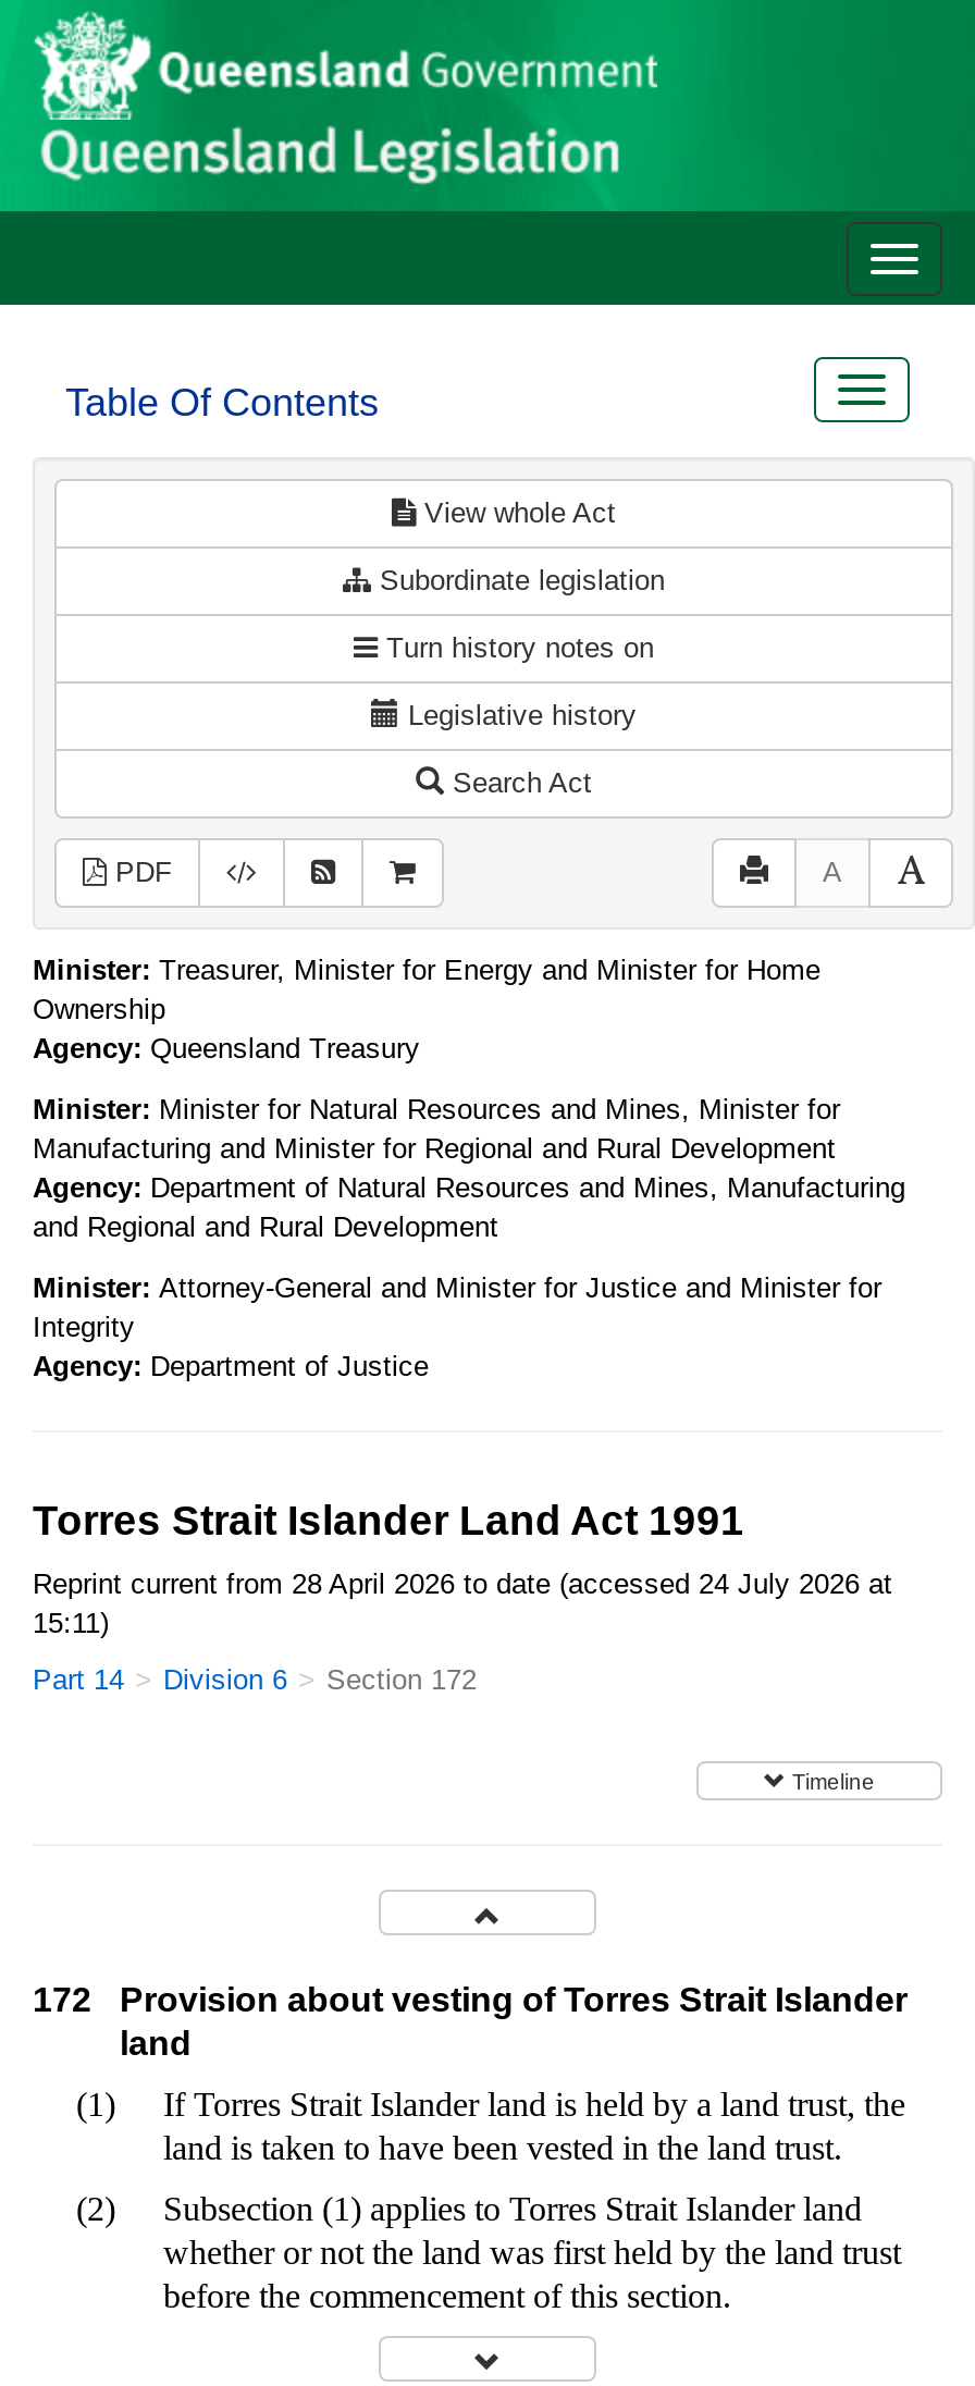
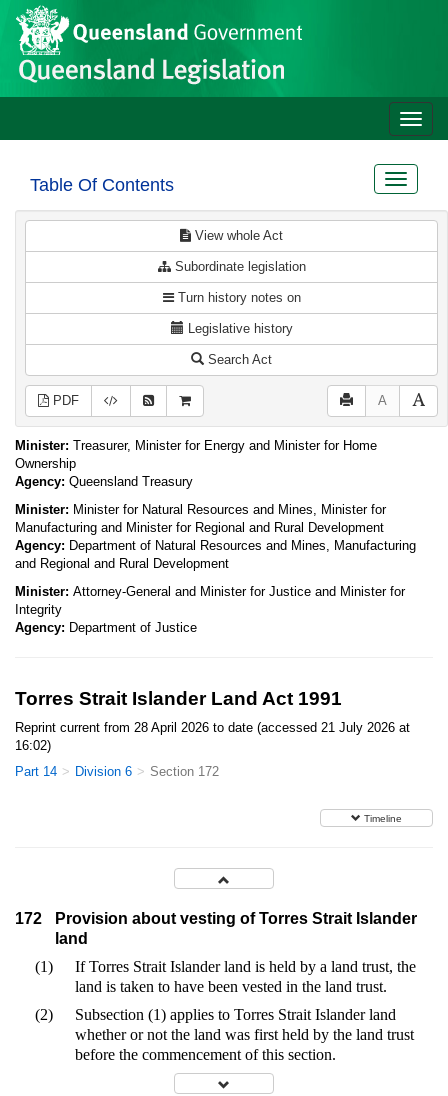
- Reprint current from 28 April 2026 to date (accessed 24 July 2026 at
+ Reprint current from 28 April 2026 to date (accessed 21 July 2026 at

- 15:11)
+ 16:02)
